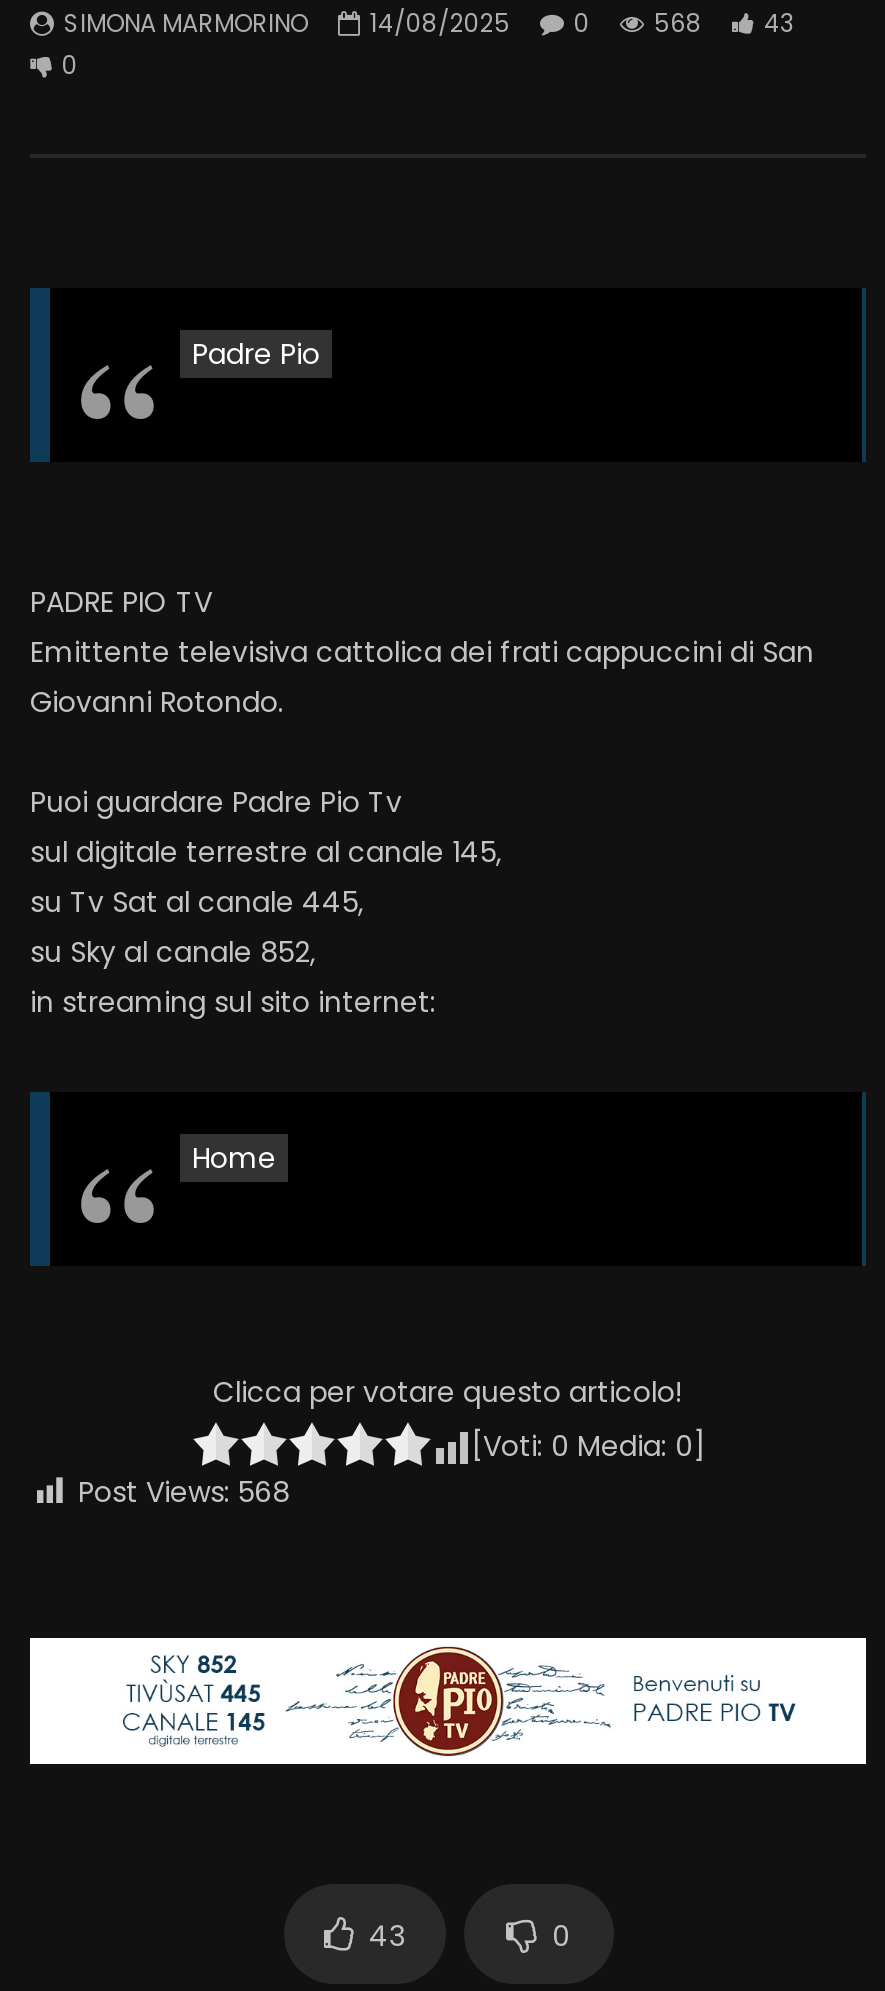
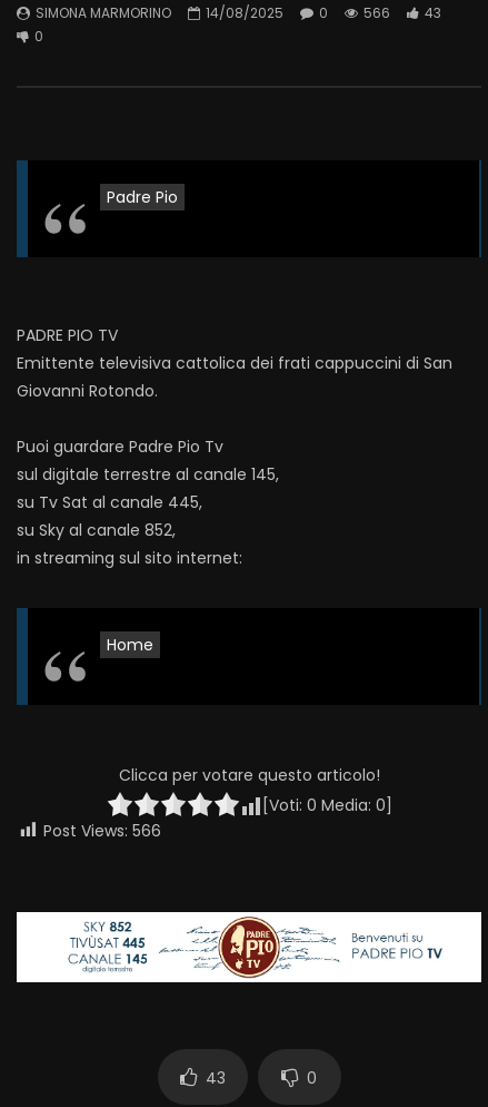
- SIMONA MARMORINO 14/08/2025 0 568 43
+ SIMONA MARMORINO 14/08/2025 0 566 43

- Post Views: 568
+ Post Views: 566
